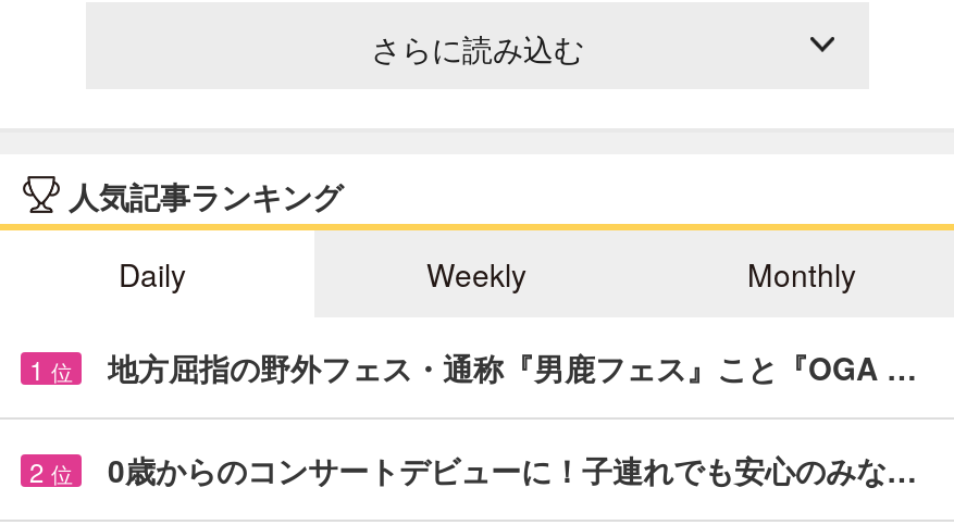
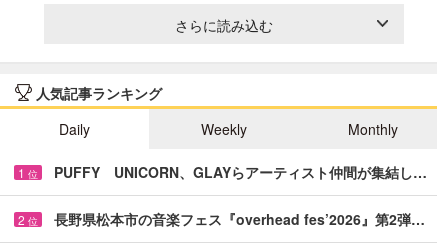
- 地方屈指の野外フェス・通称『男鹿フェス』こと『OGA …
+ PUFFY UNICORN、GLAYらアーティスト仲間が集結し…

- 0歳からのコンサートデビューに！子連れでも安心のみな…
+ 長野県松本市の音楽フェス『overhead fes’2026』第2弾…
